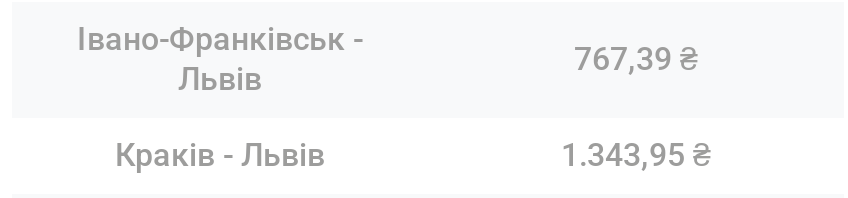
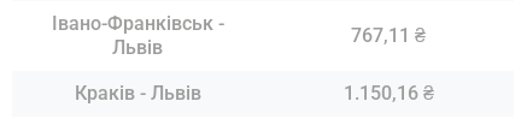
- 767,39 ₴
+ 767,11 ₴

- 1.343,95 ₴
+ 1.150,16 ₴
